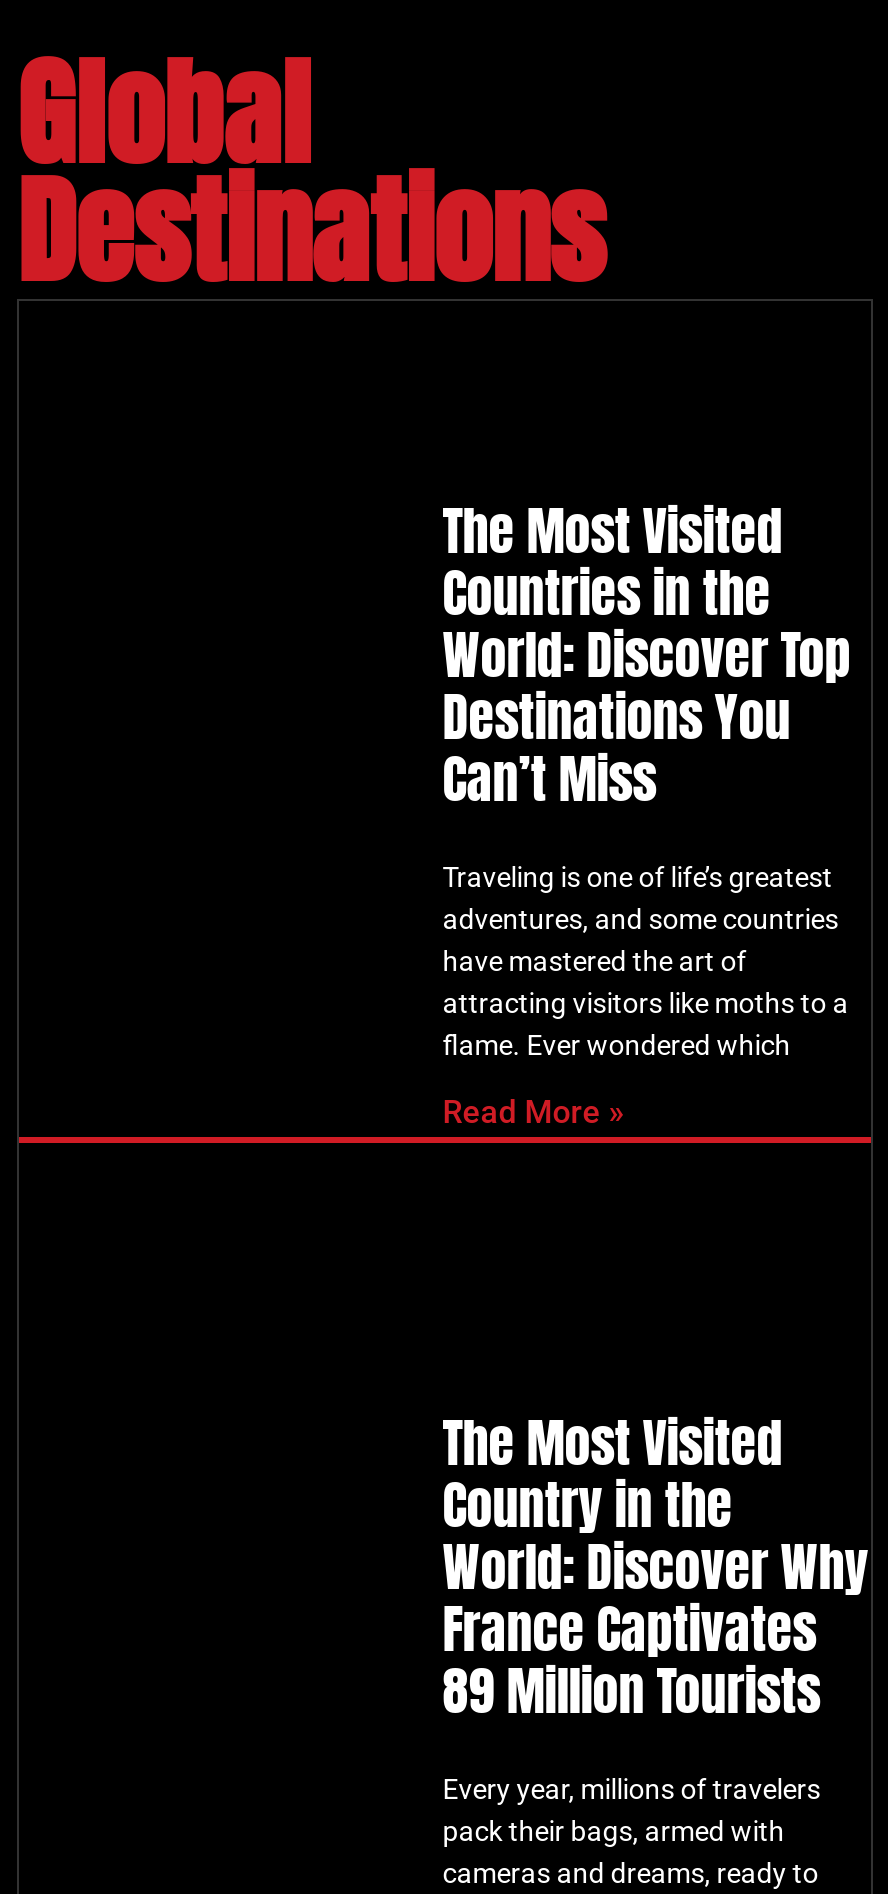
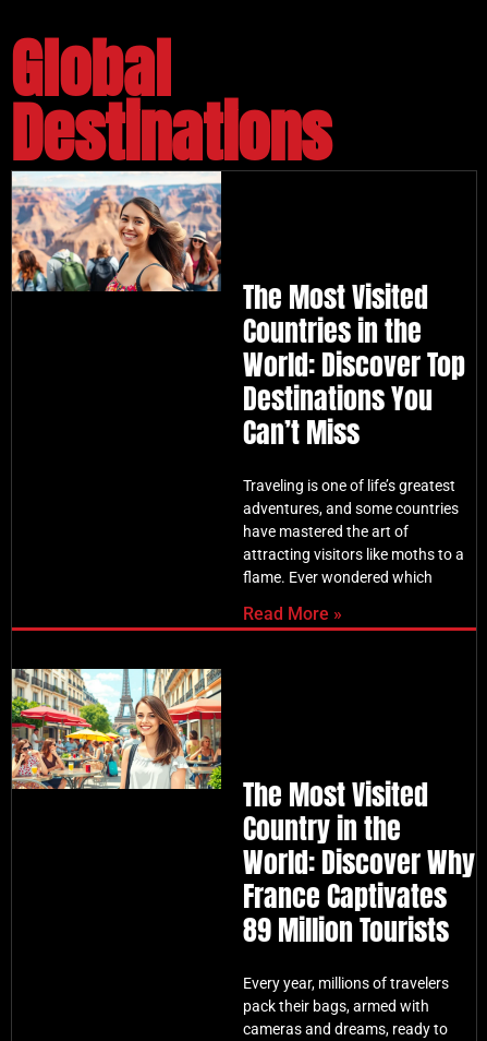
+ [image]

+ [image]
